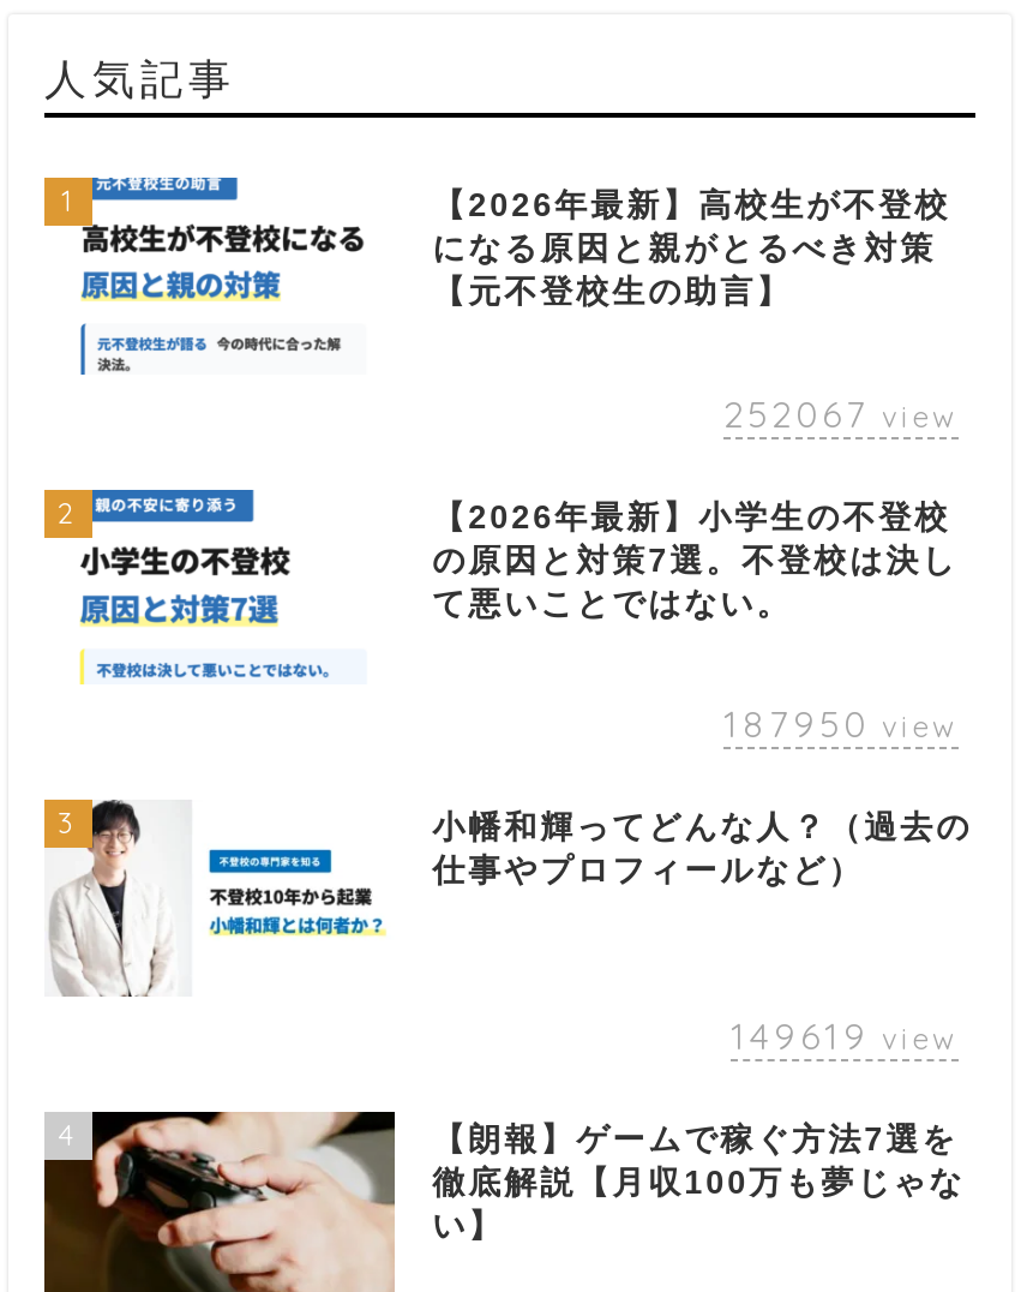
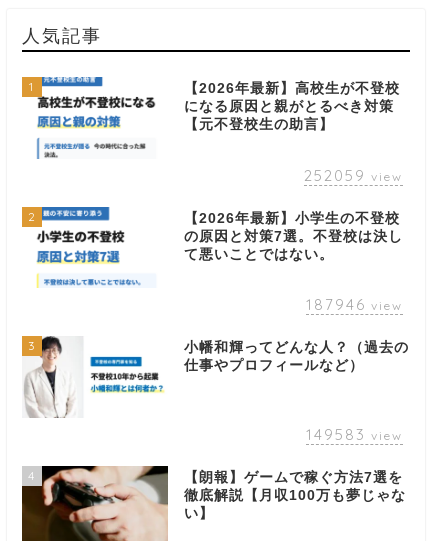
- 252067 view
+ 252059 view

- 187950 view
+ 187946 view

- 149619 view
+ 149583 view
